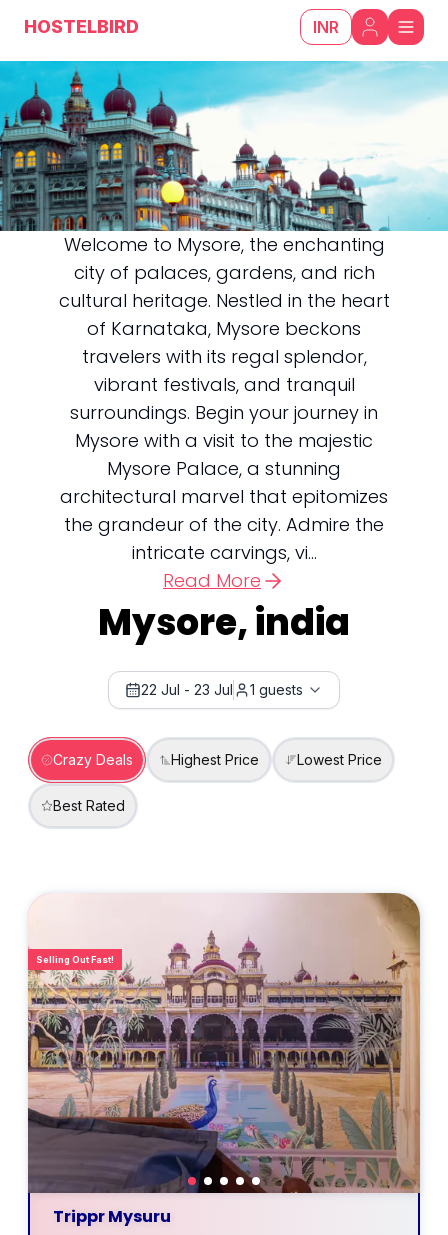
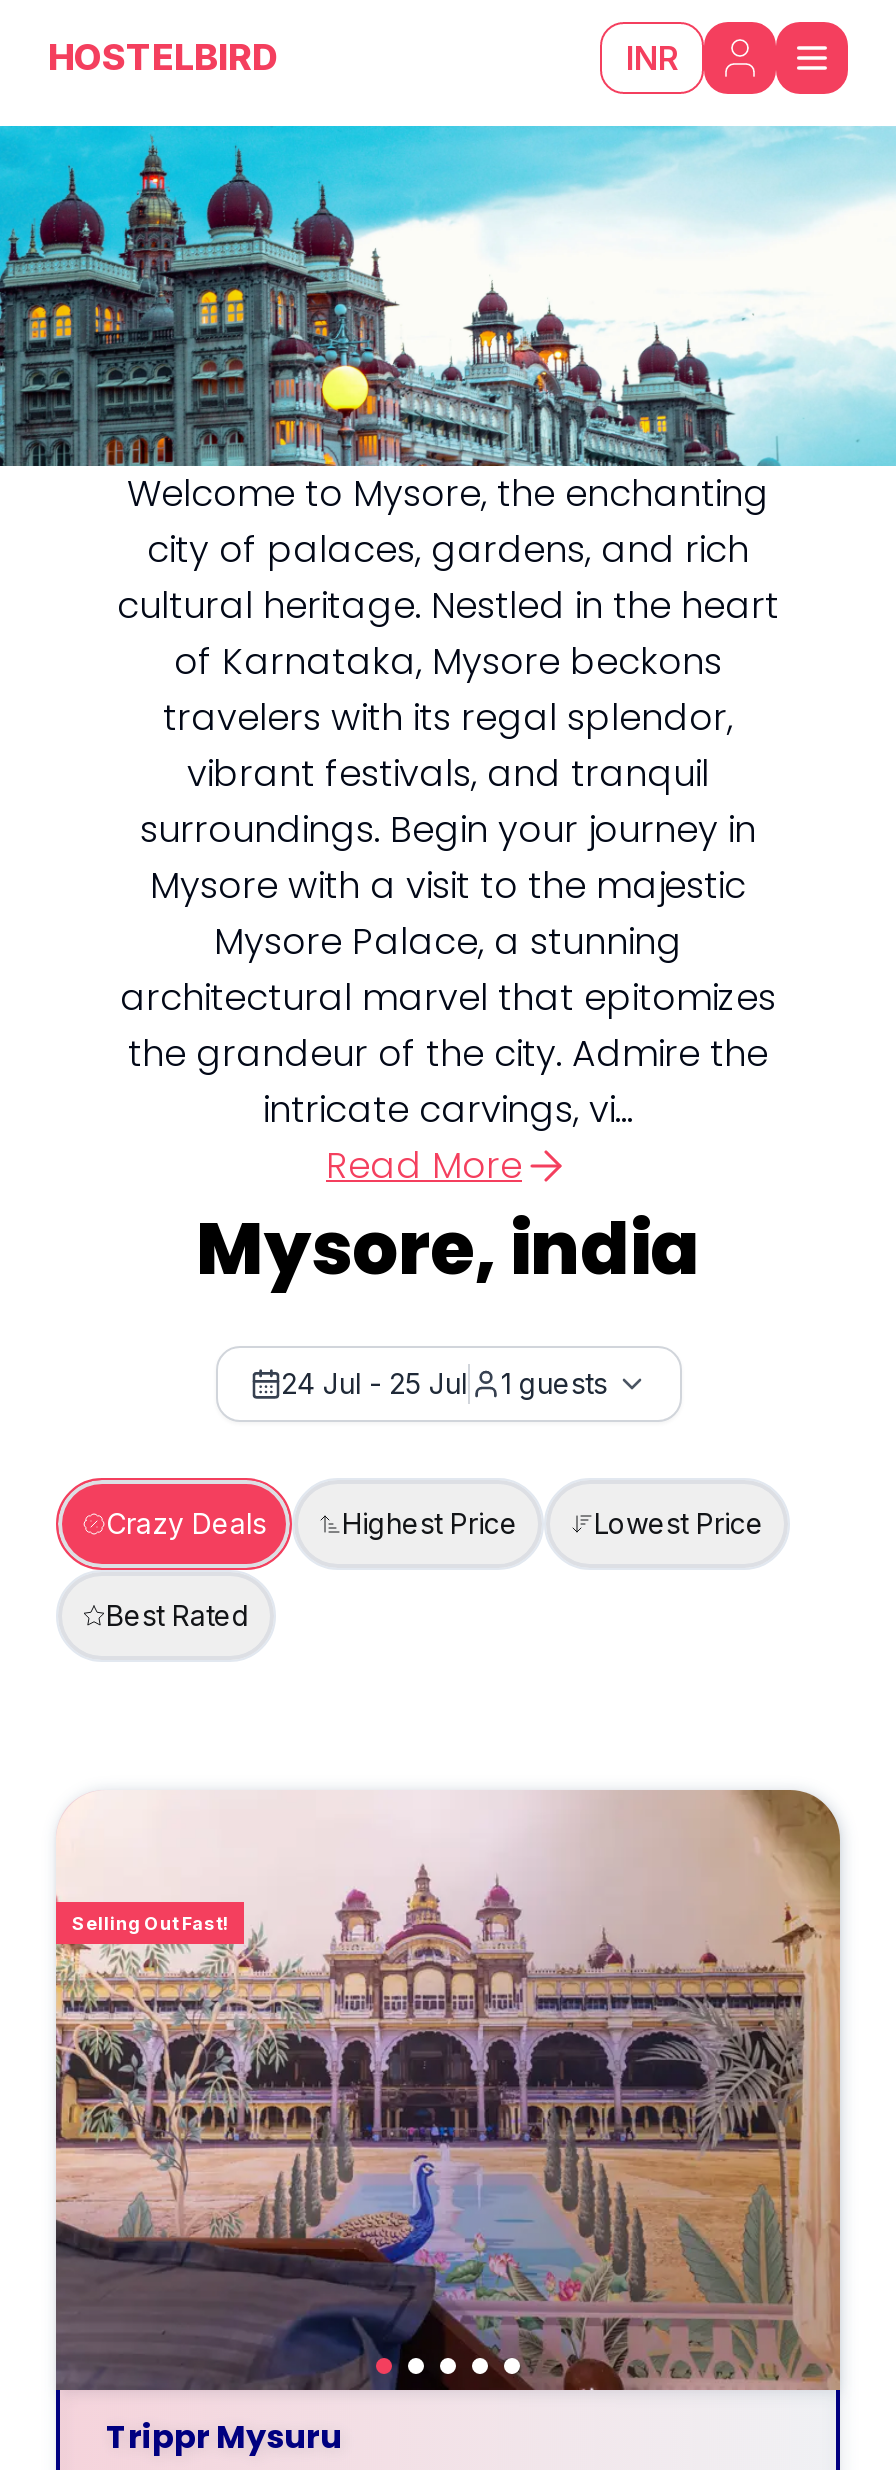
- 22 Jul - 23 Jul 1 guests
+ 24 Jul - 25 Jul 1 guests
